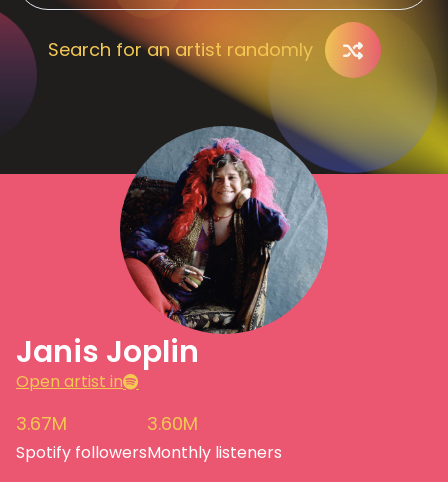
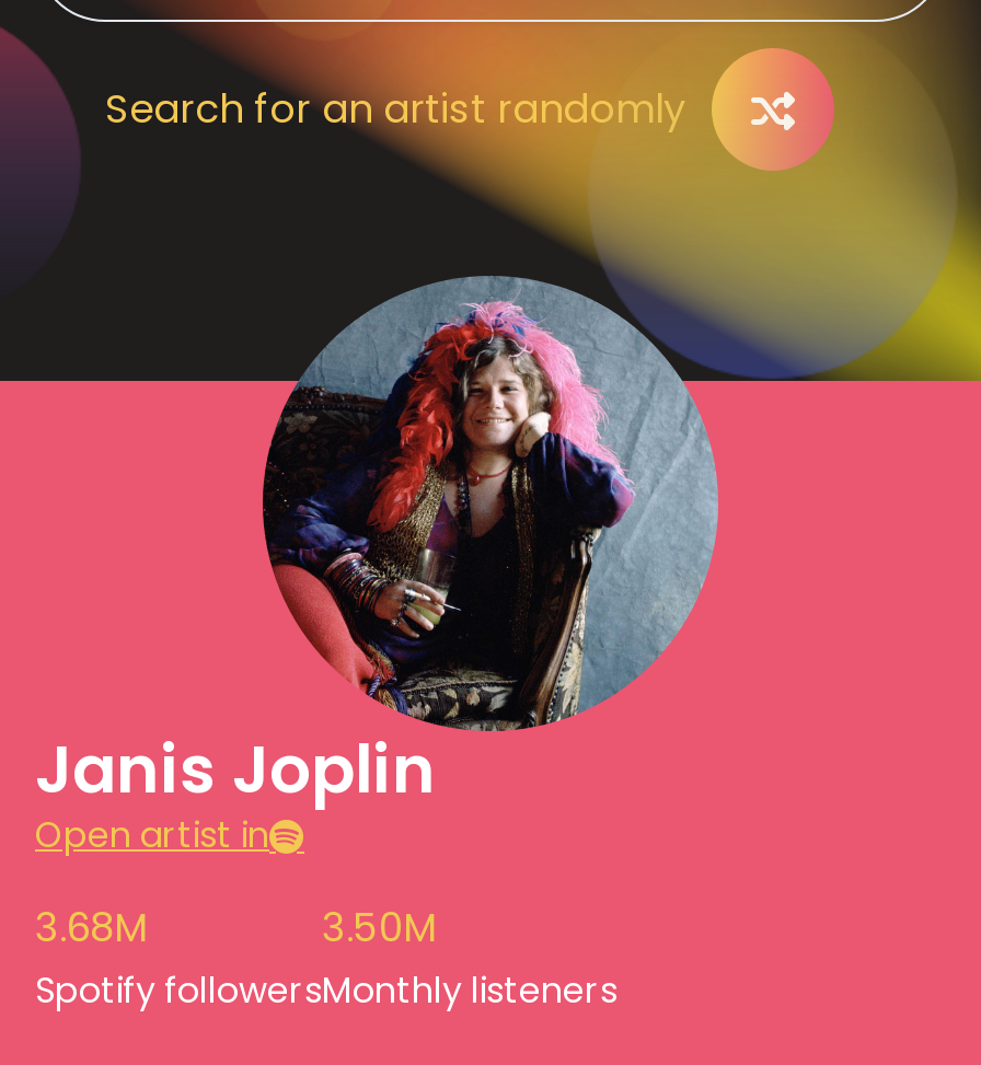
- 3.67M
+ 3.68M

- 3.60M
+ 3.50M
